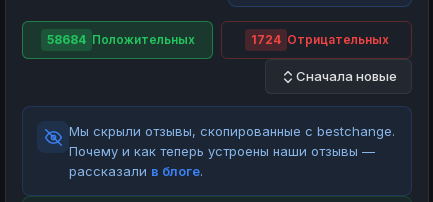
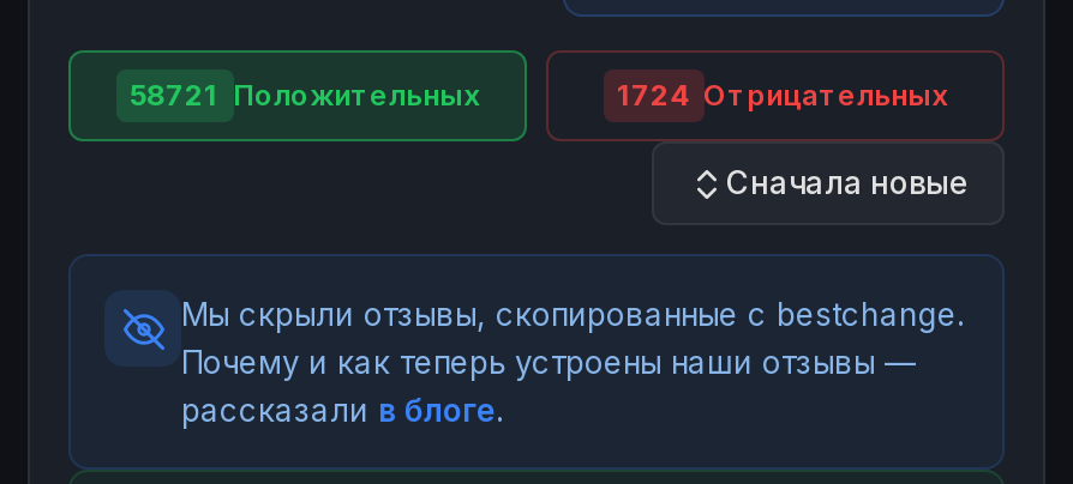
- 58684 Положительных
+ 58721 Положительных
